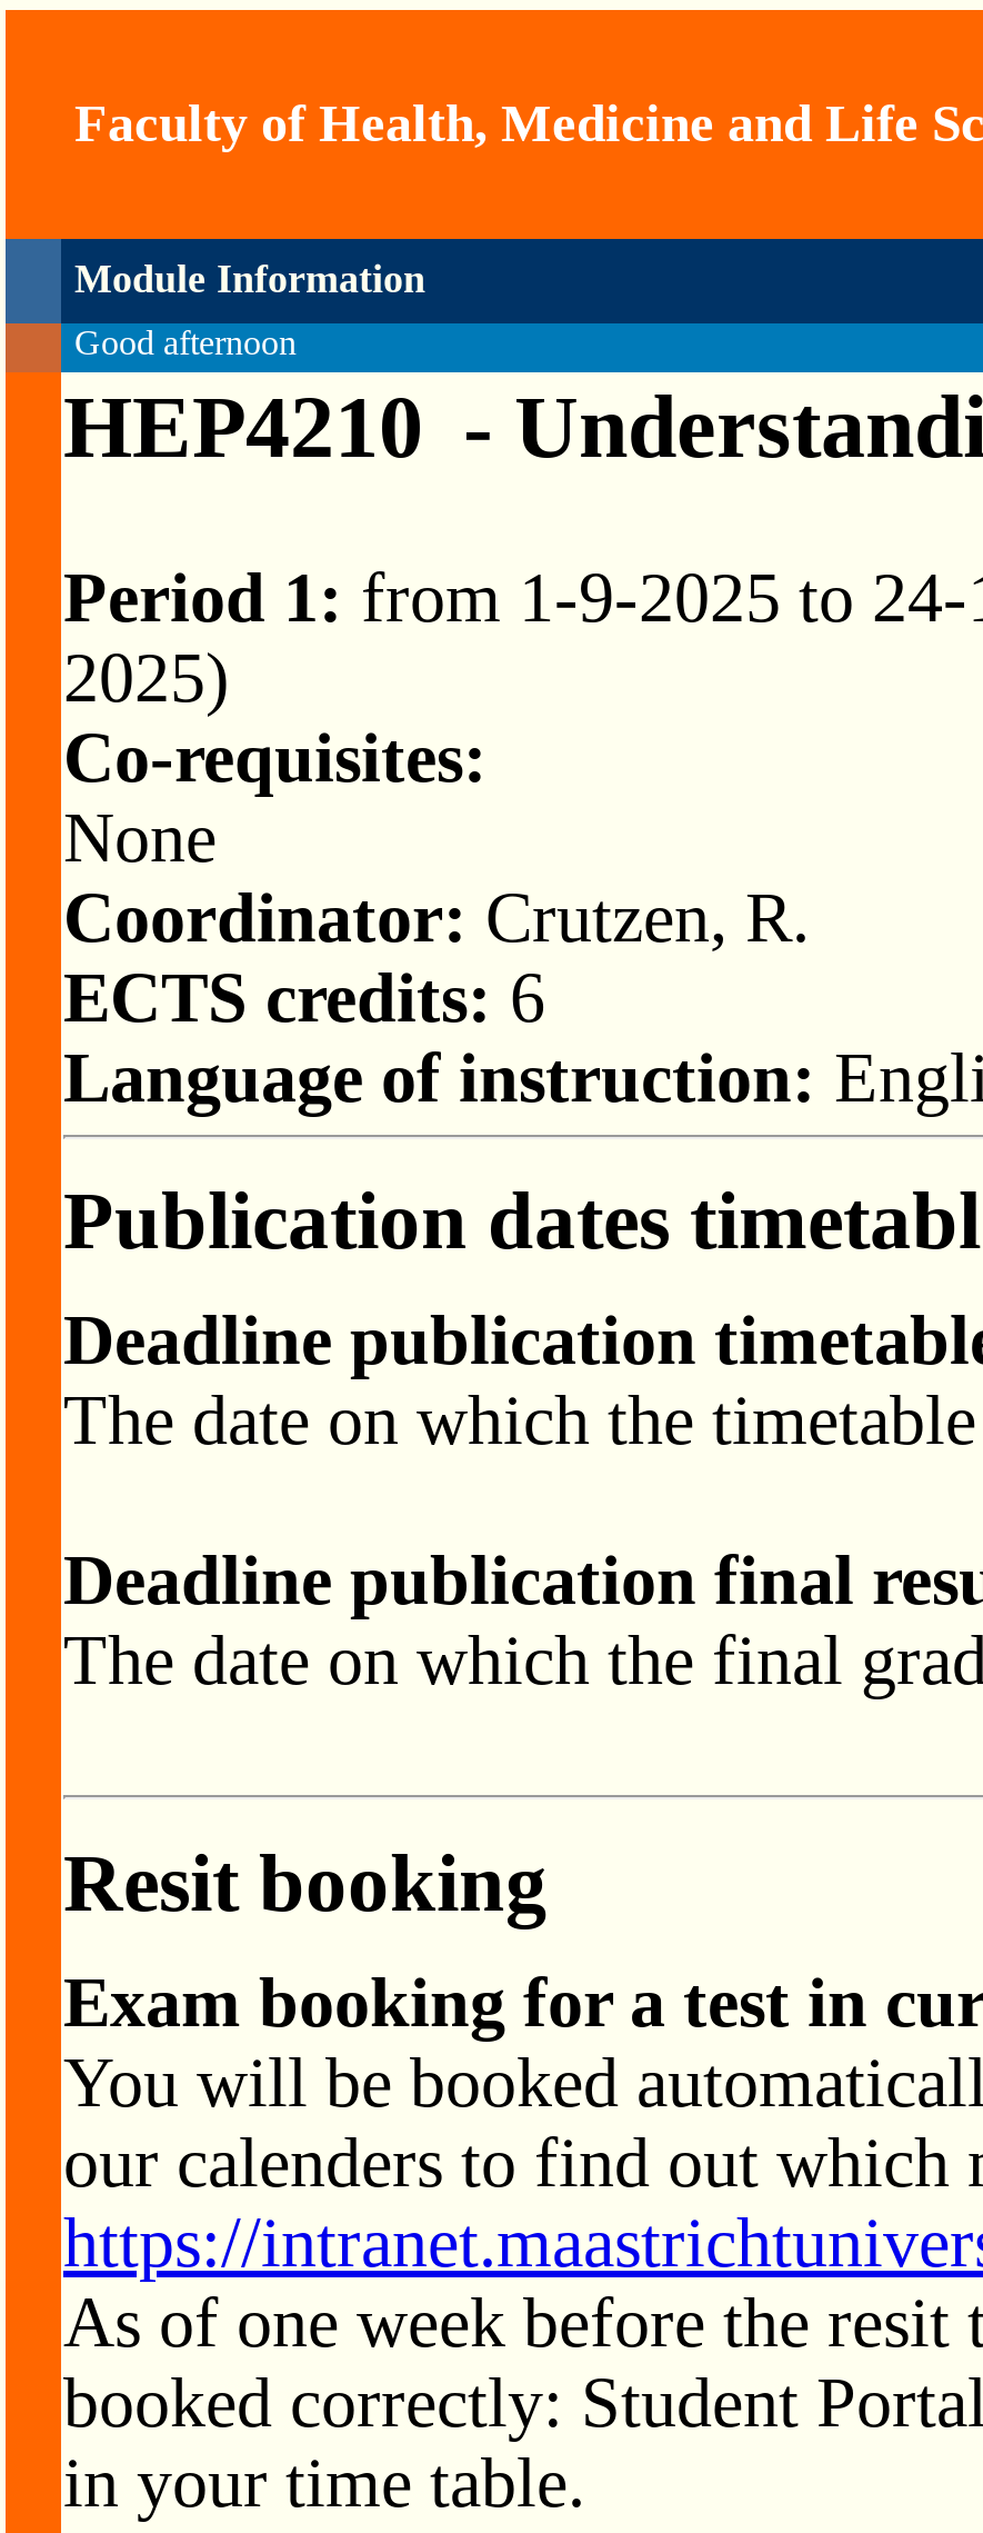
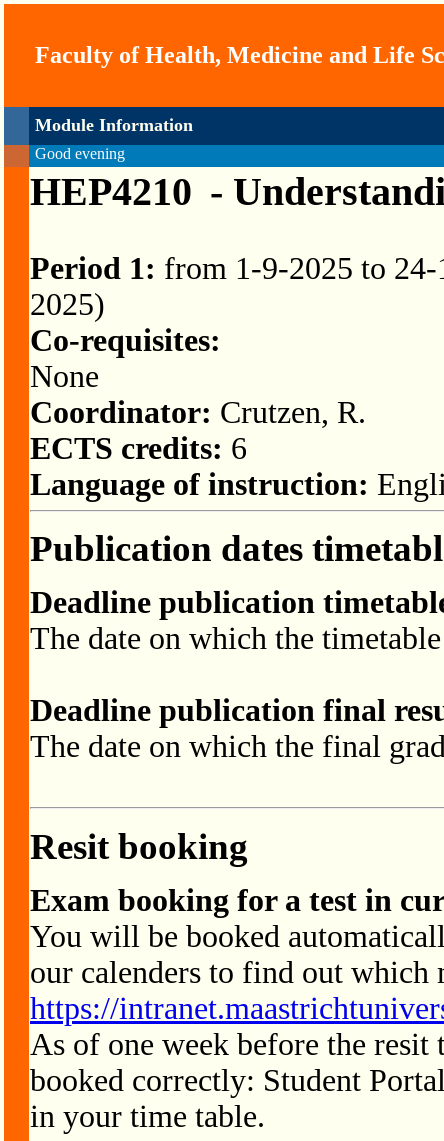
- Good afternoon
+ Good evening
